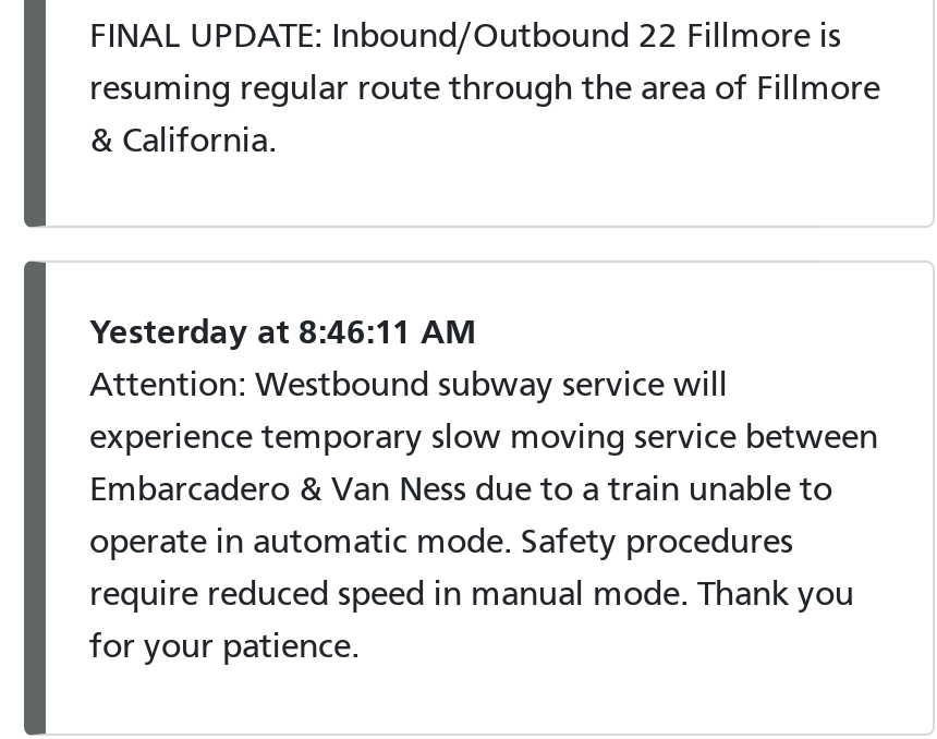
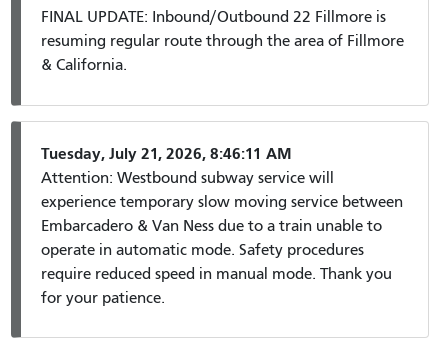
- Yesterday at 8:46:11 AM
+ Tuesday, July 21, 2026, 8:46:11 AM
